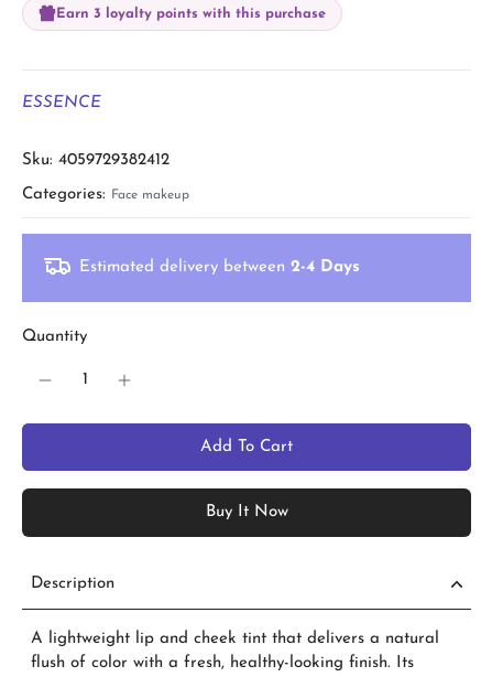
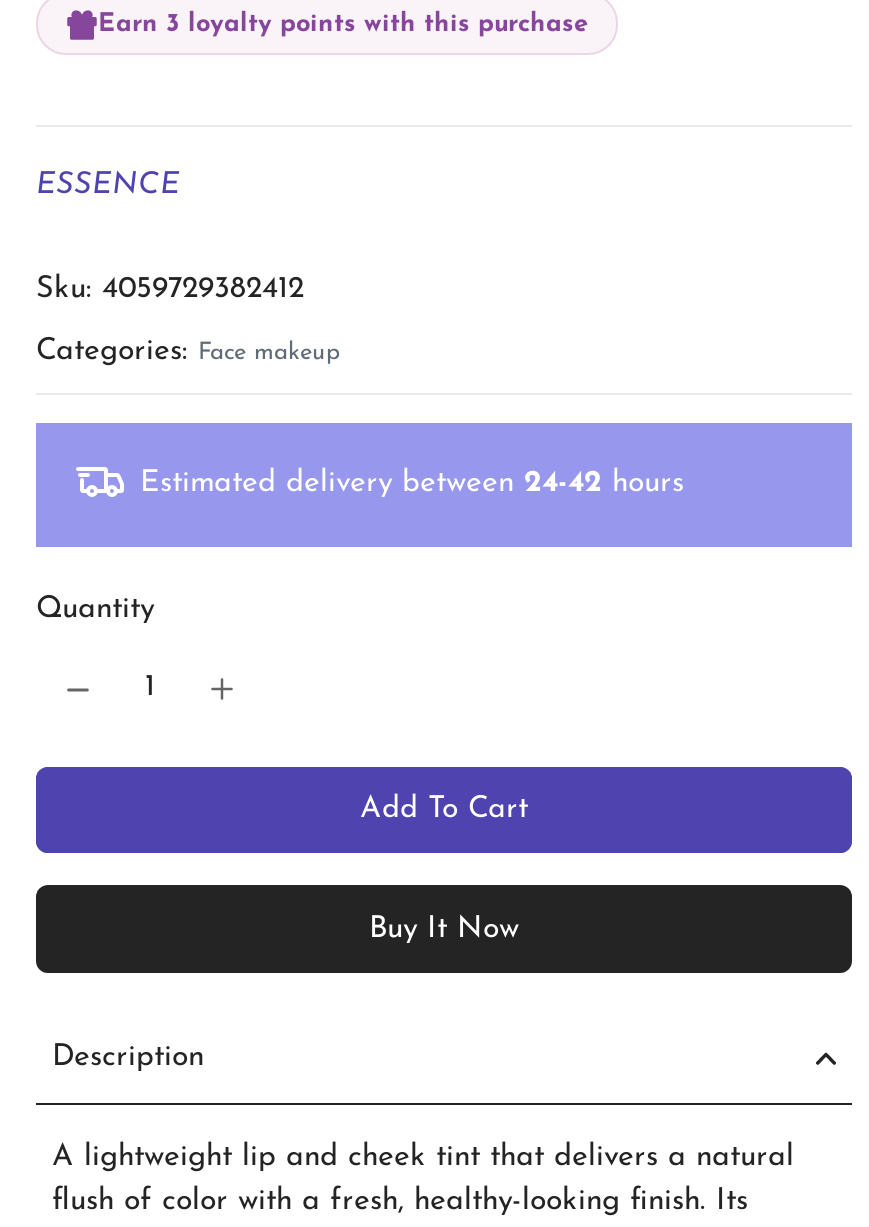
- Estimated delivery between 2-4 Days
+ Estimated delivery between 24-42 hours
